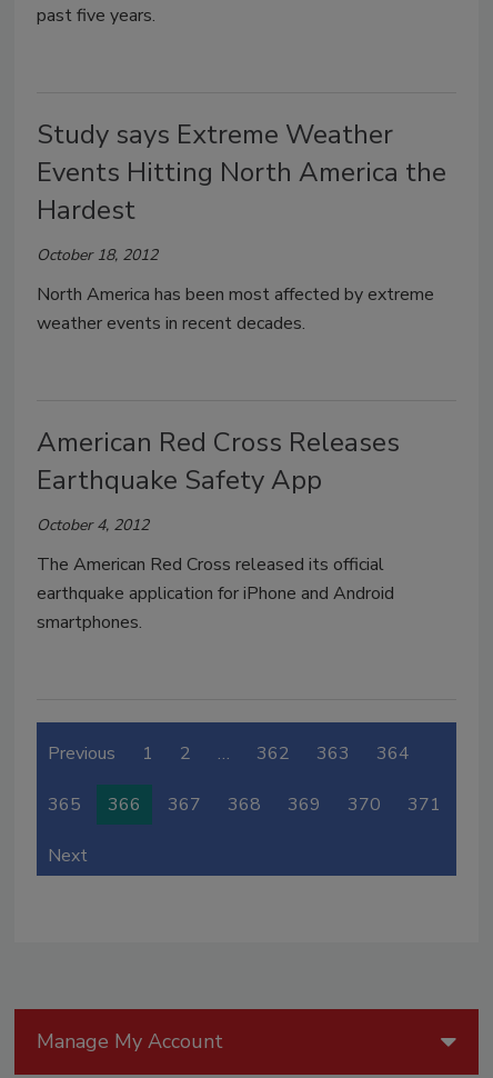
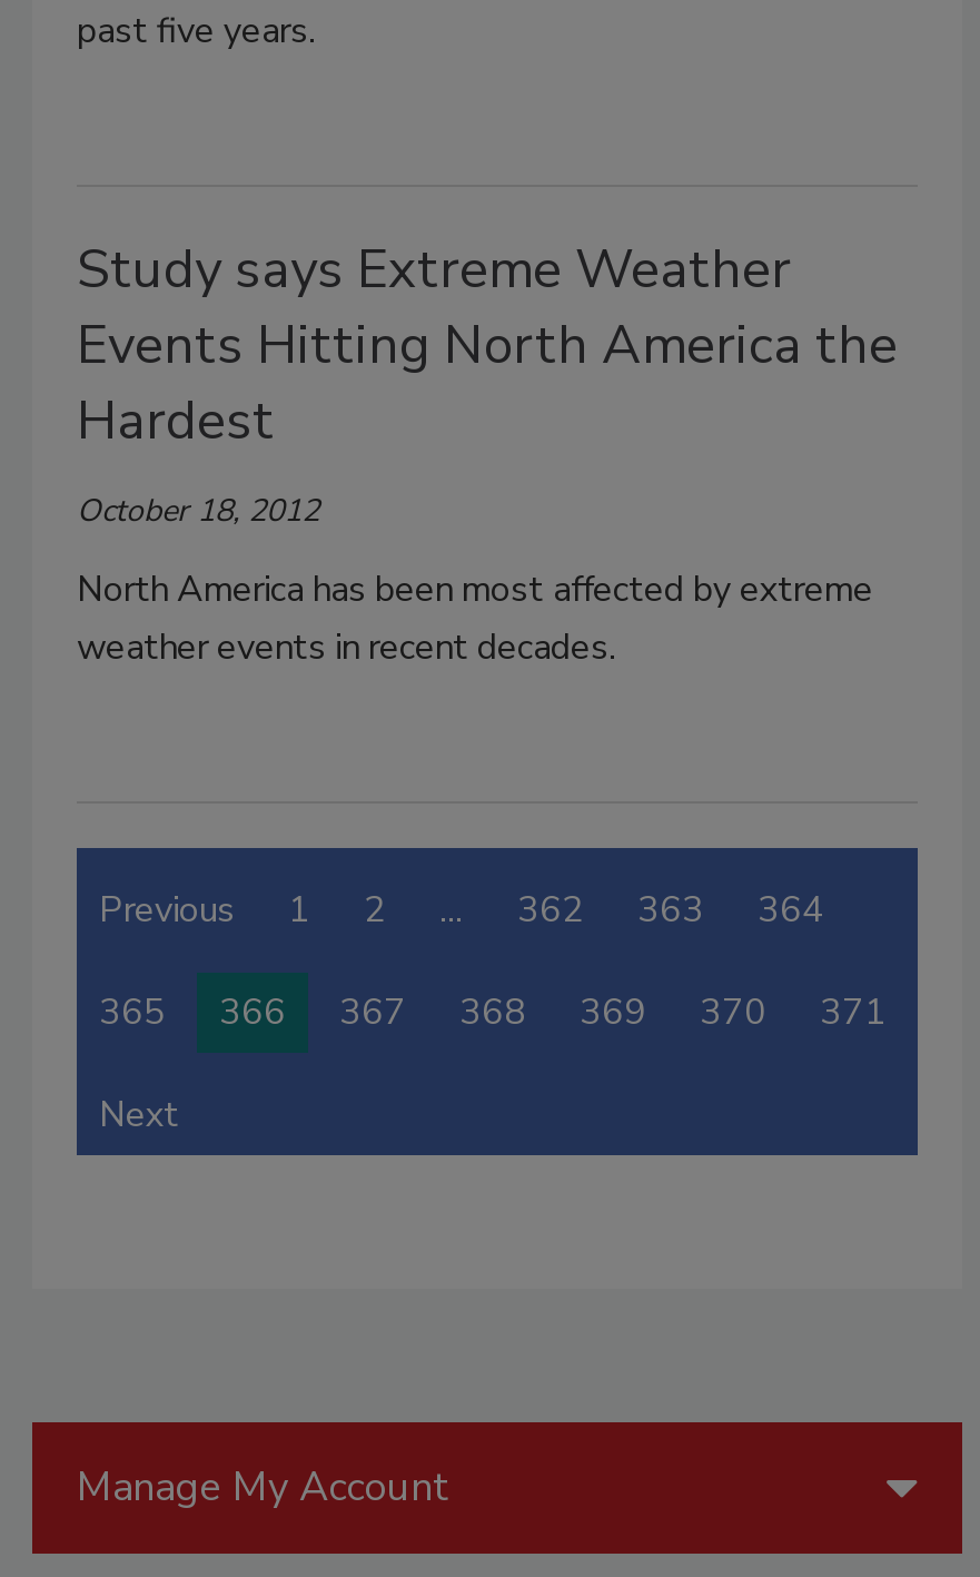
- American Red Cross Releases
- Earthquake Safety App
- October 4, 2012
- The American Red Cross released its official
- earthquake application for iPhone and Android
- smartphones.
